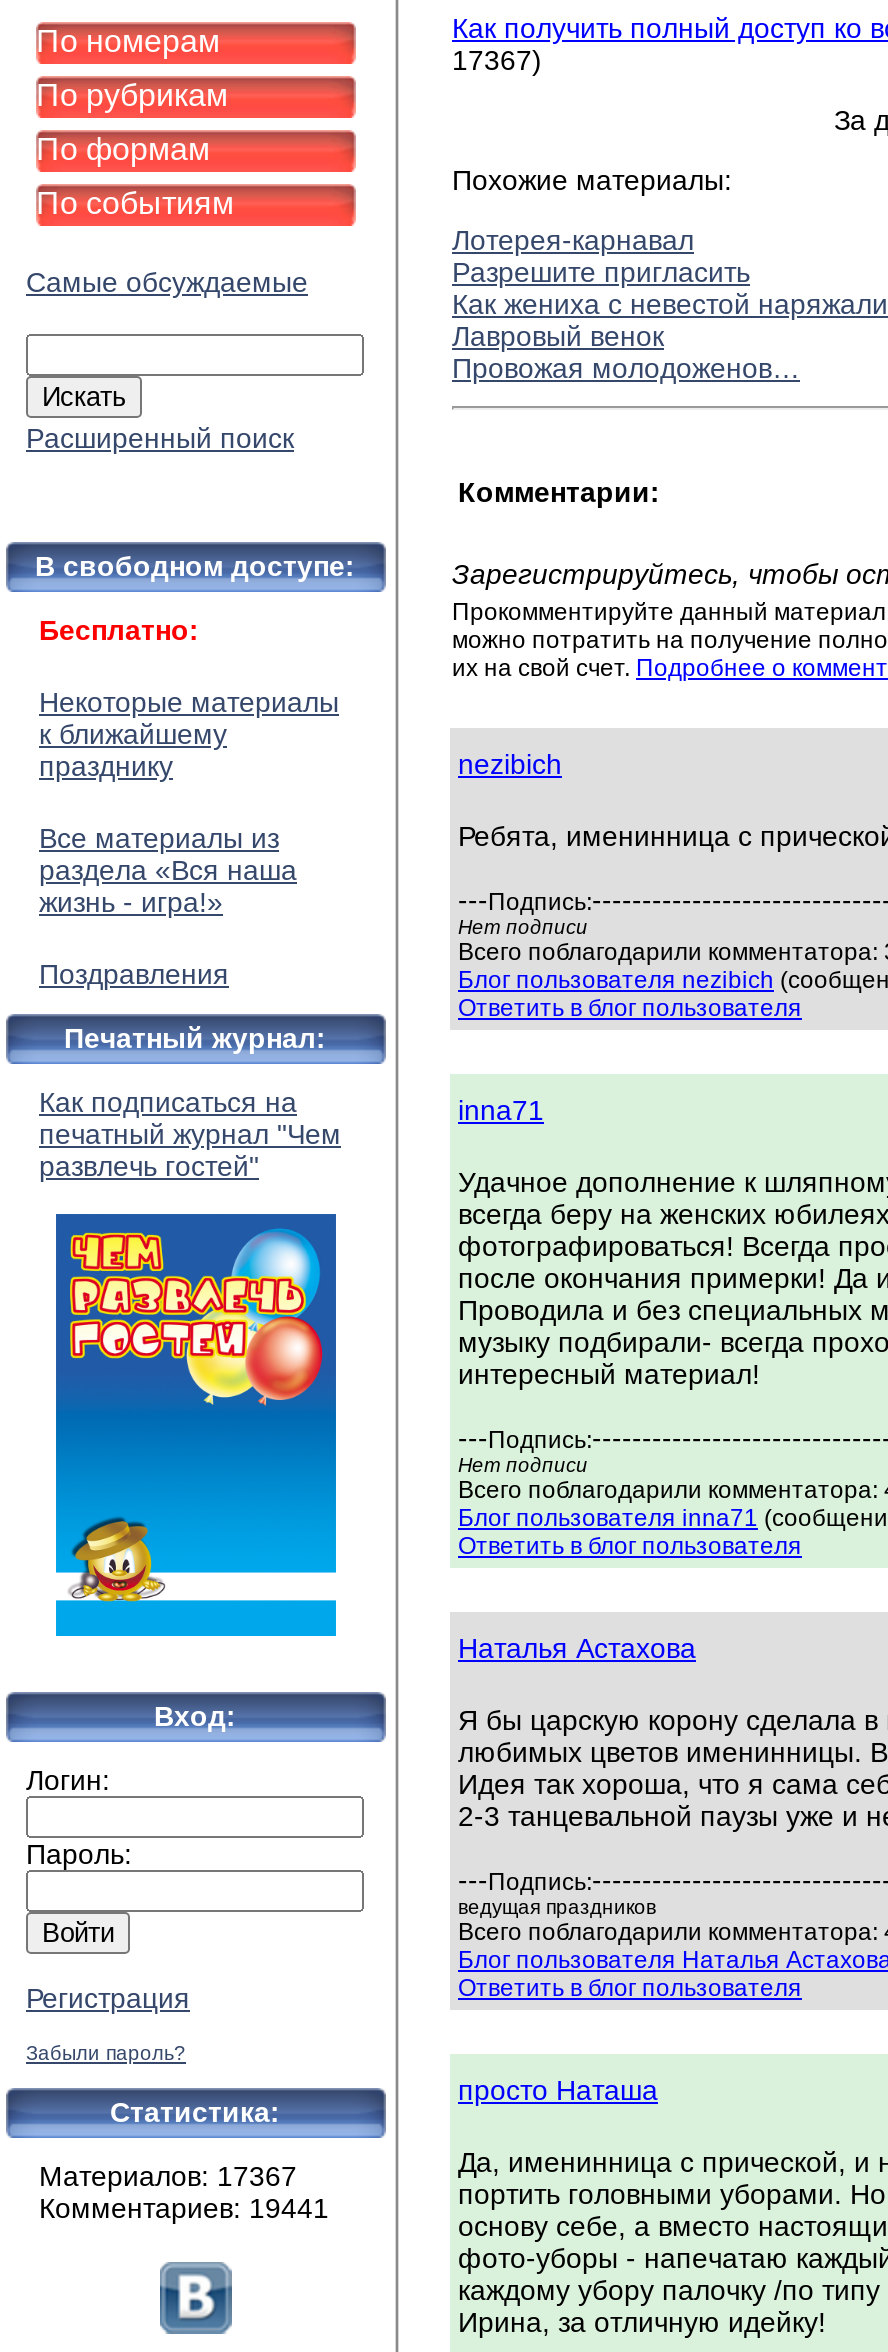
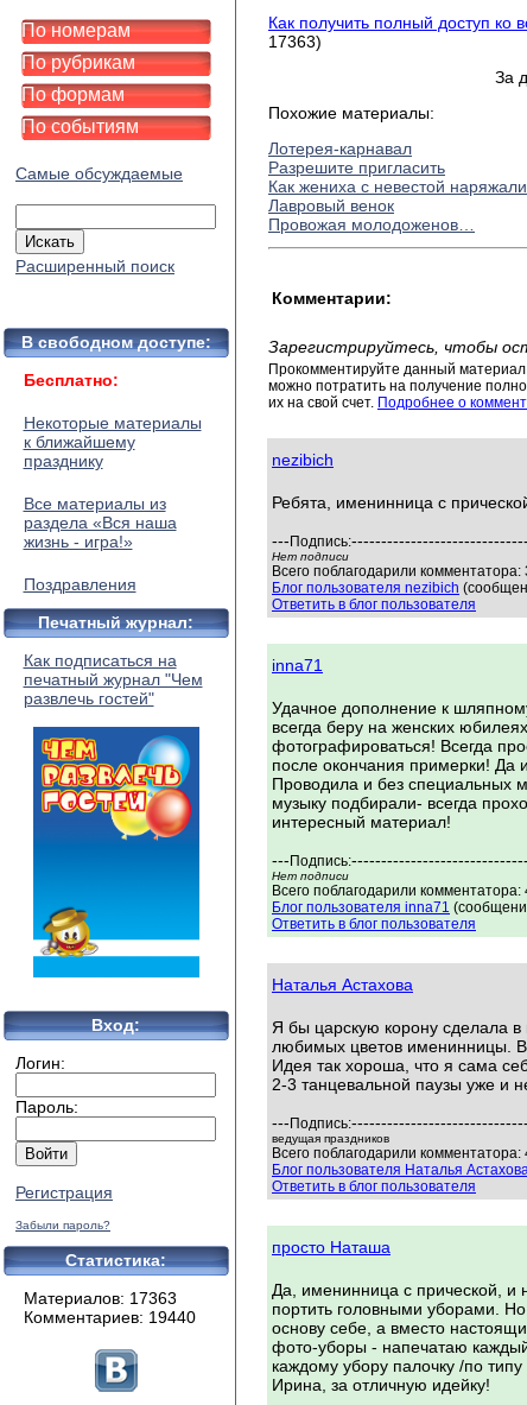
- 17367)
+ 17363)

- Материалов: 17367
+ Материалов: 17363

- Комментариев: 19441
+ Комментариев: 19440
